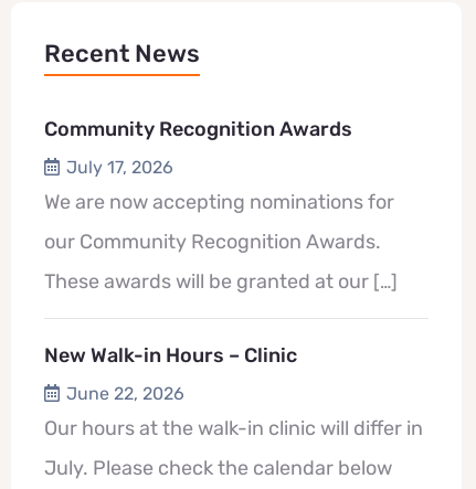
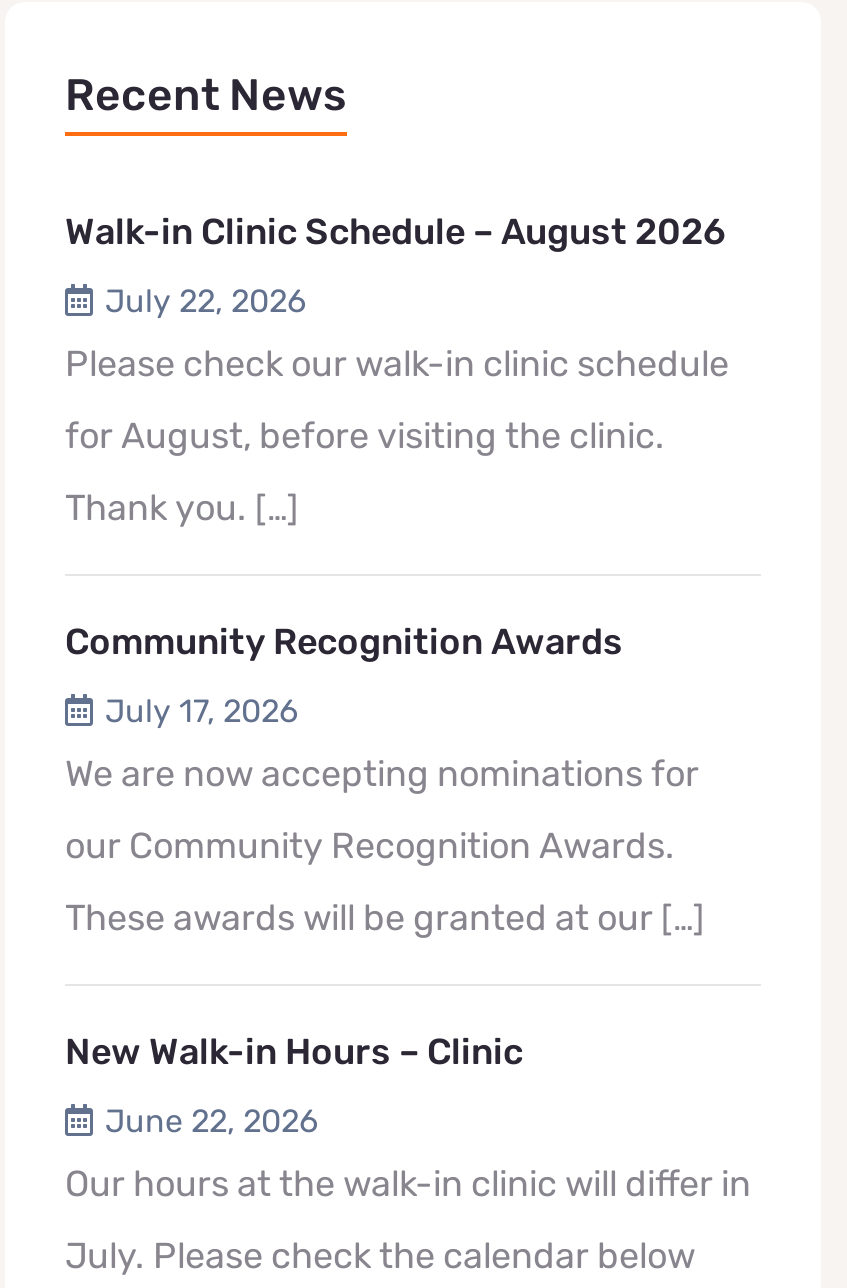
+ Walk-in Clinic Schedule – August 2026
+ July 22, 2026
+ Please check our walk-in clinic schedule
+ for August, before visiting the clinic.
+ Thank you. […]
